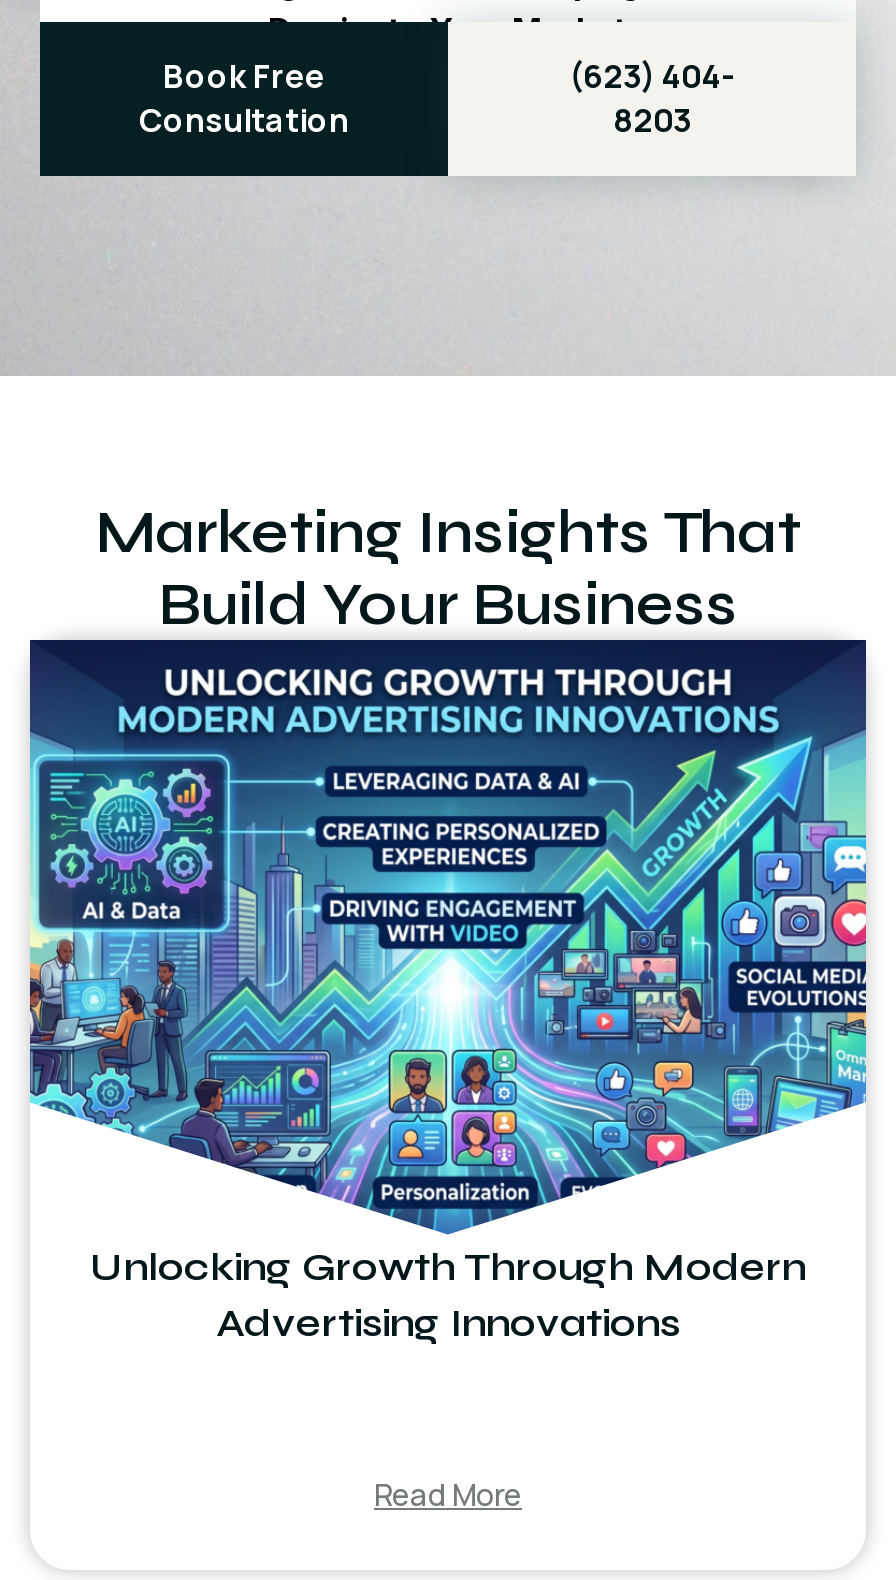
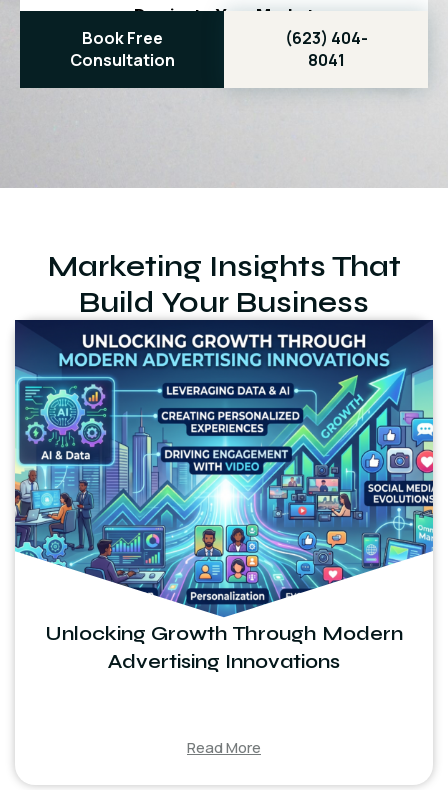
- 8203
+ 8041
